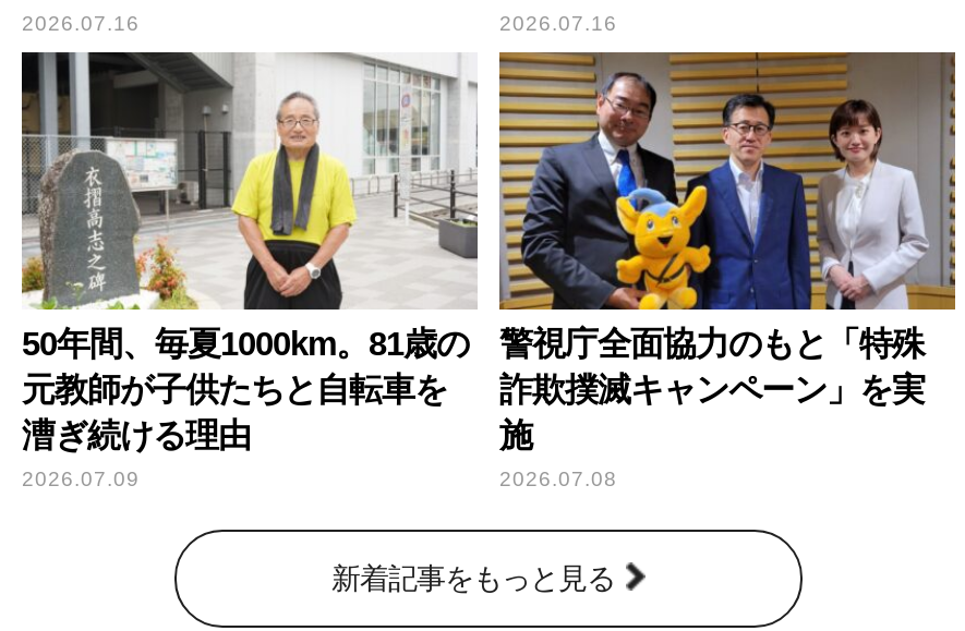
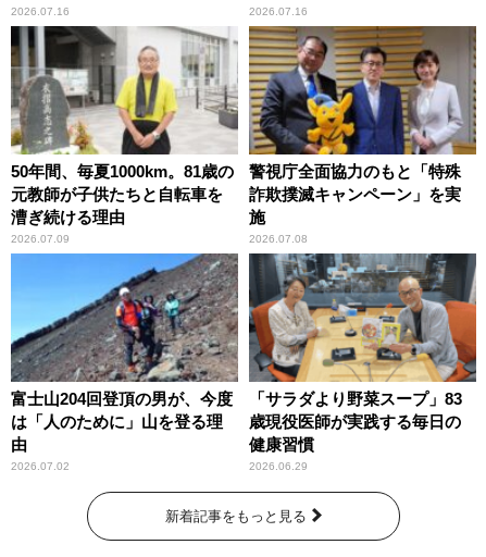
+ [image]
+ 富士山204回登頂の男が、今度
+ は「人のために」山を登る理
+ 由
+ 2026.07.02

+ [image]
+ 「サラダより野菜スープ」83
+ 歳現役医師が実践する毎日の
+ 健康習慣
+ 2026.06.29
